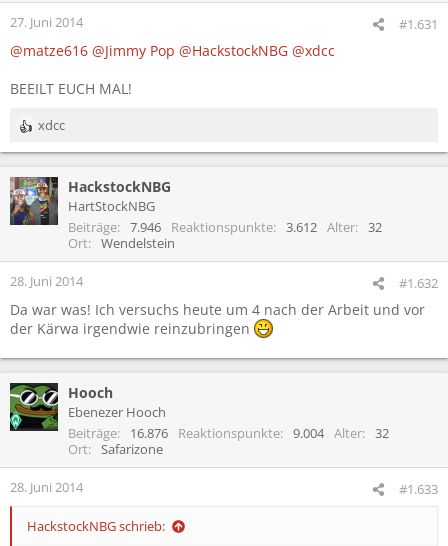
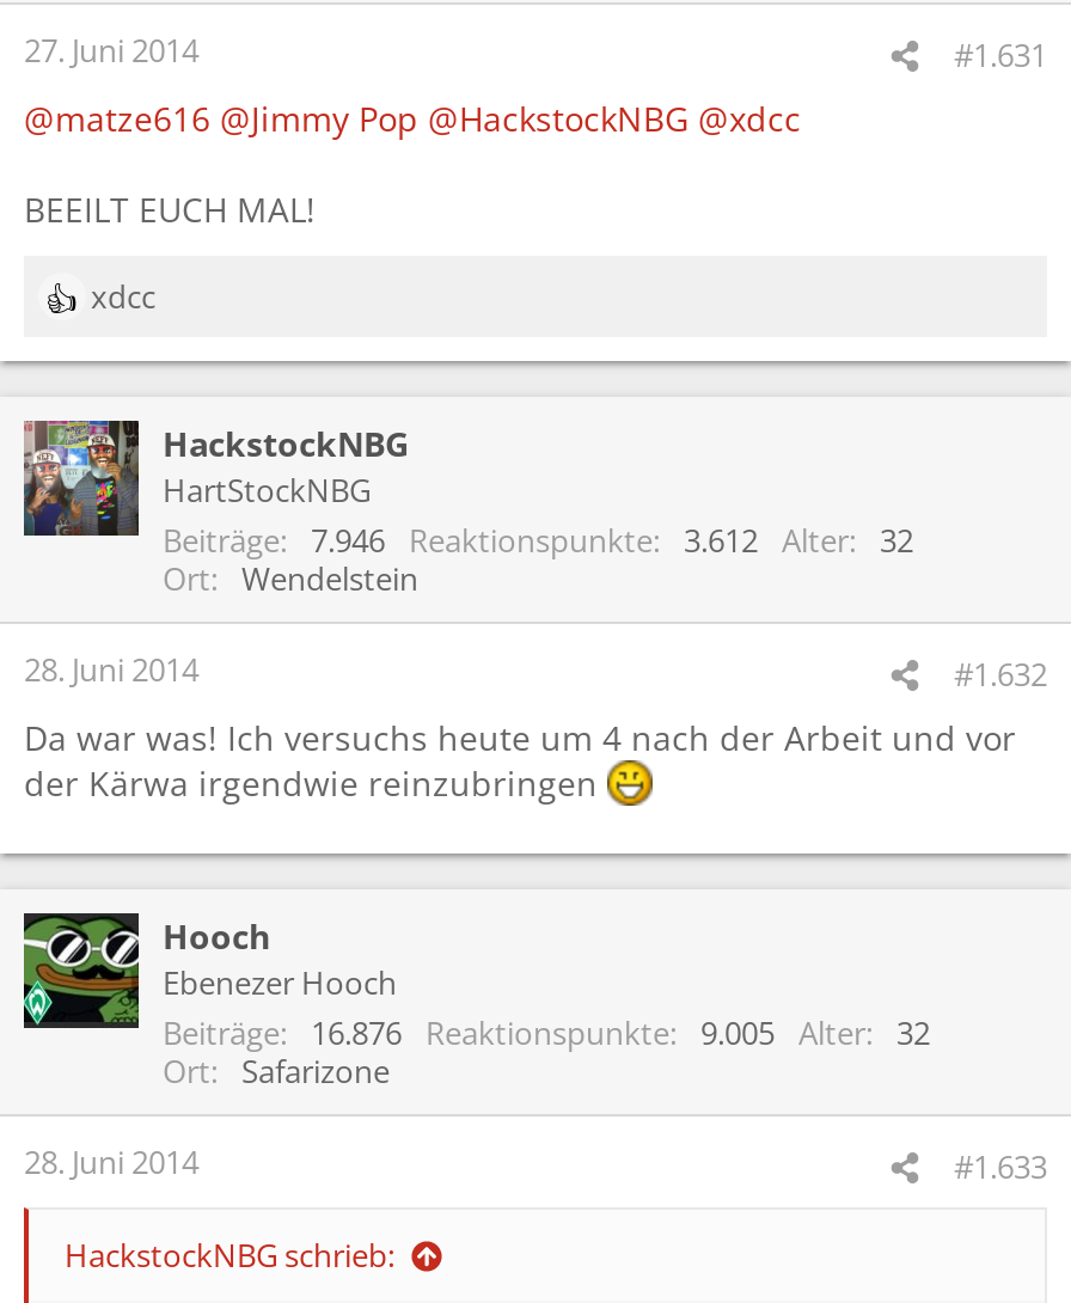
- Beiträge 16.876 Reaktionspunkte 9.004 Alter 32
+ Beiträge 16.876 Reaktionspunkte 9.005 Alter 32
